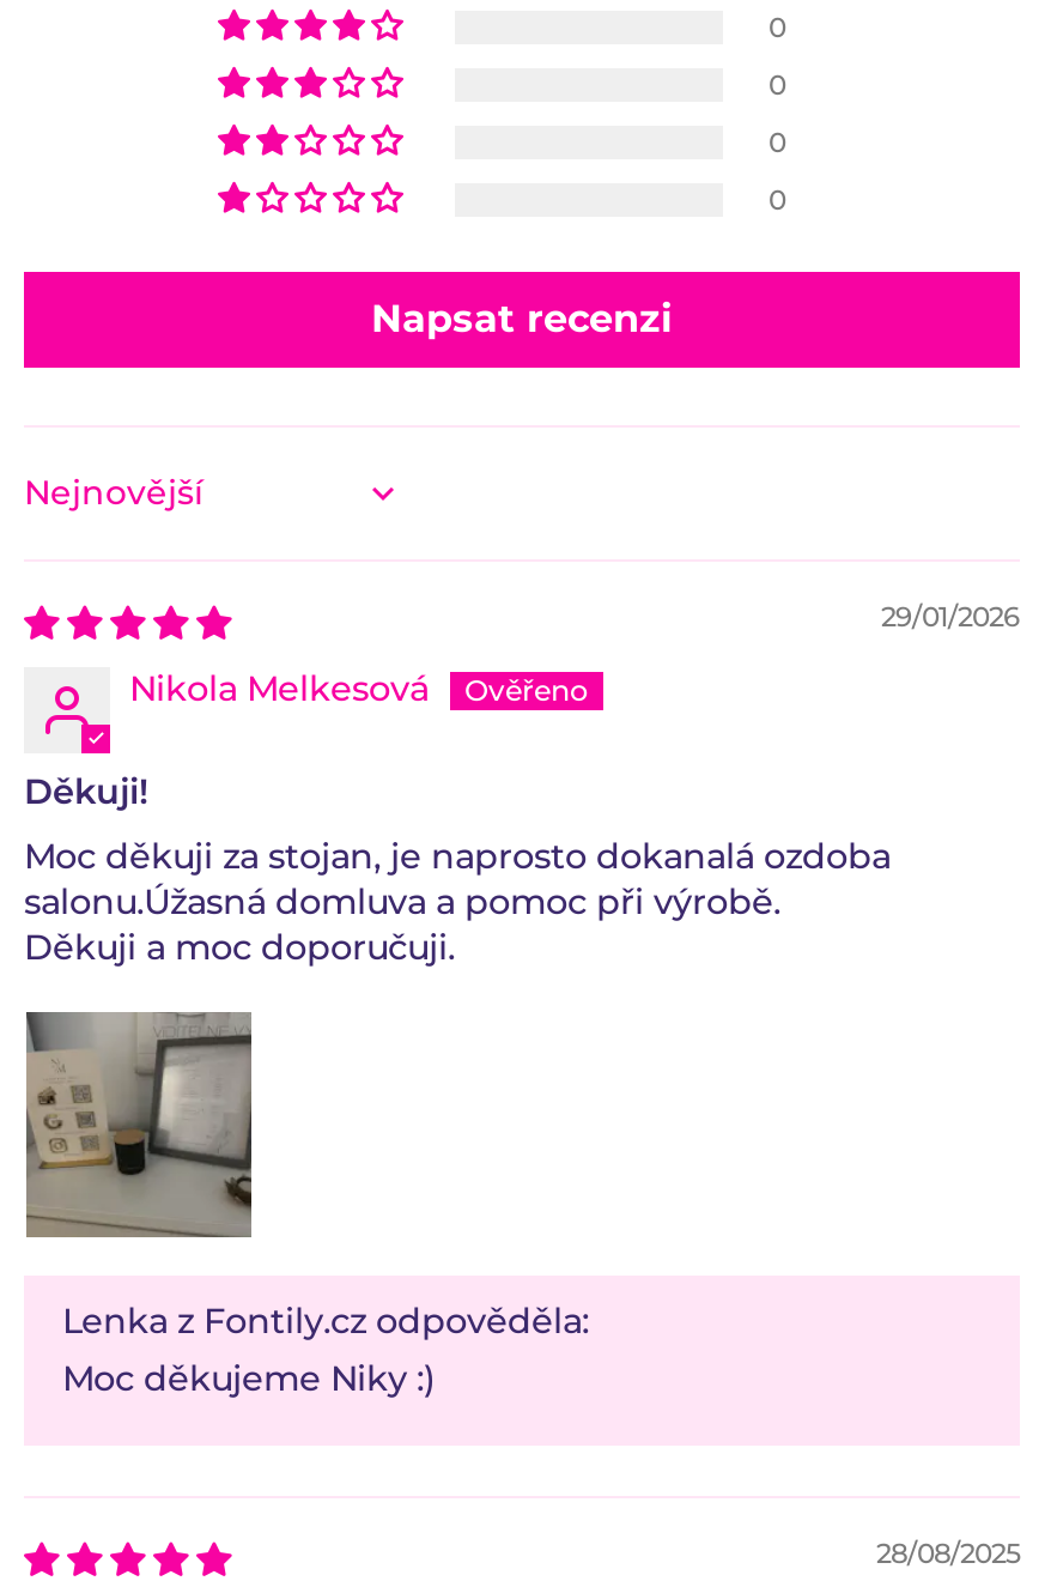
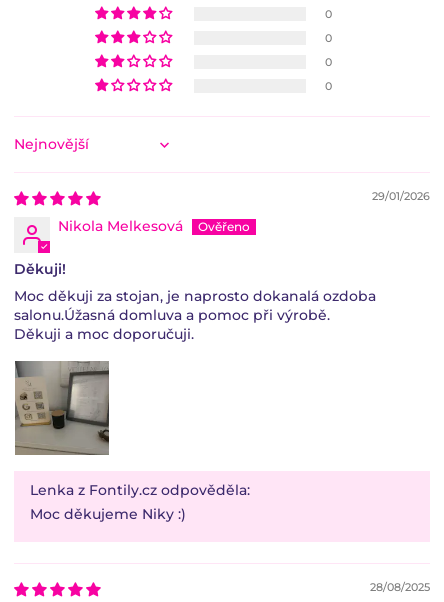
- Napsat recenzi
